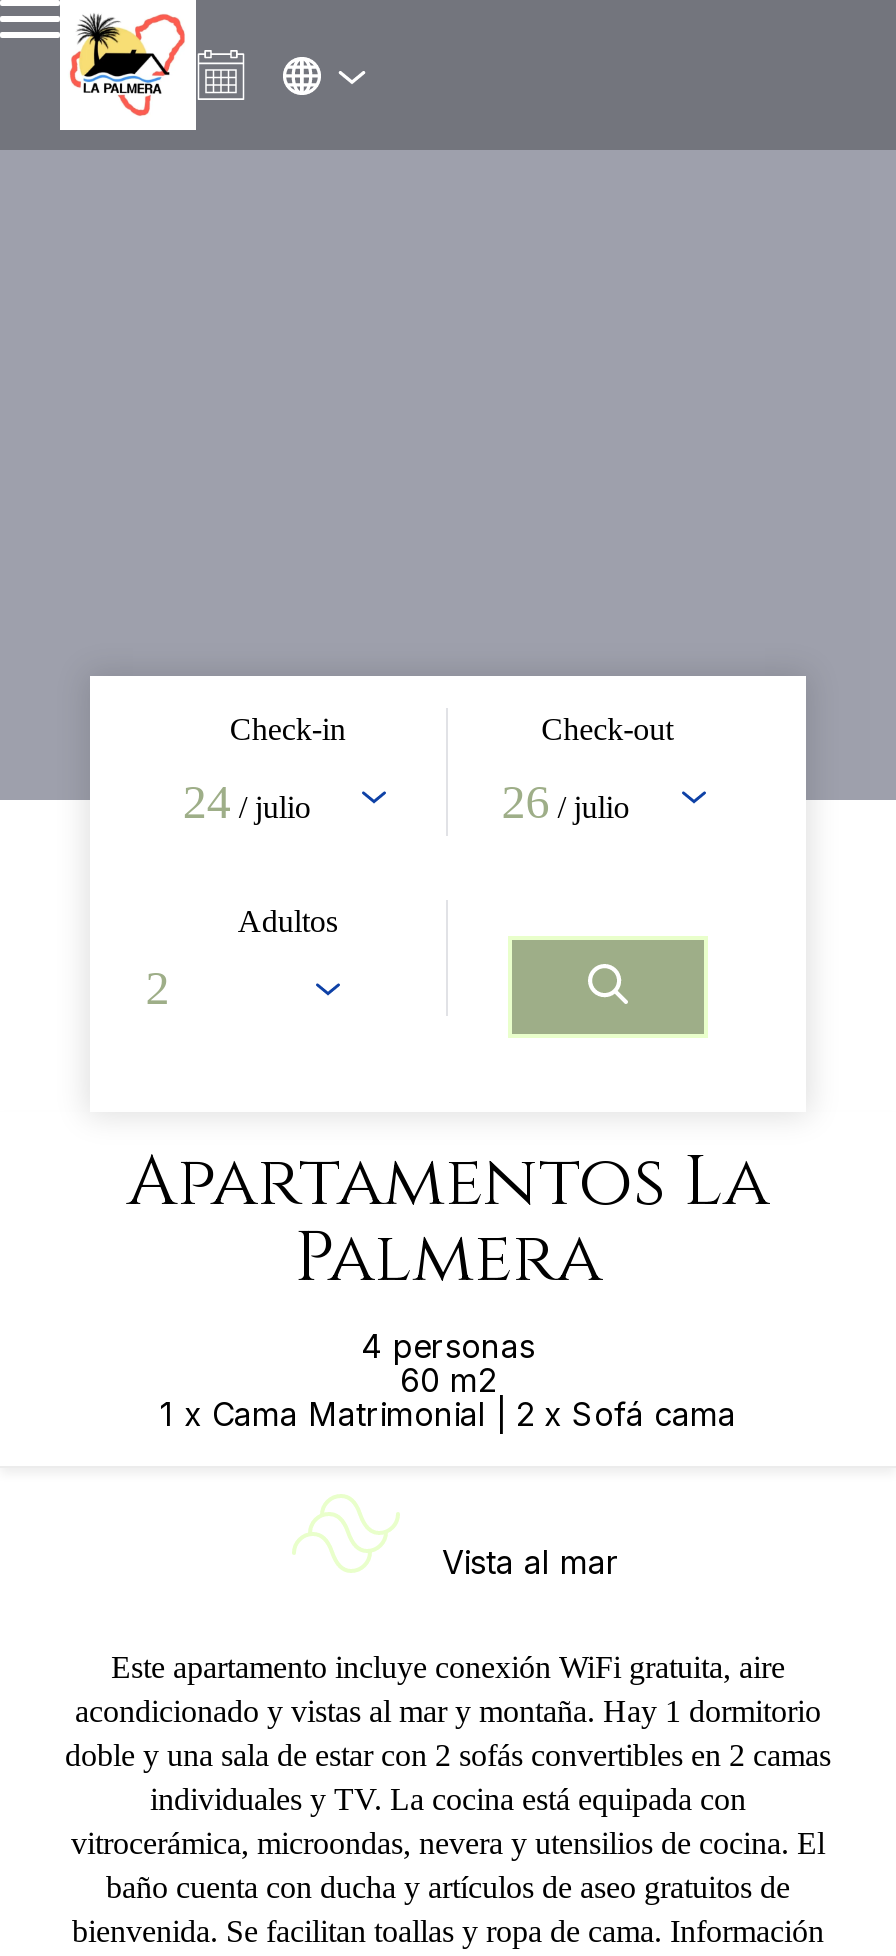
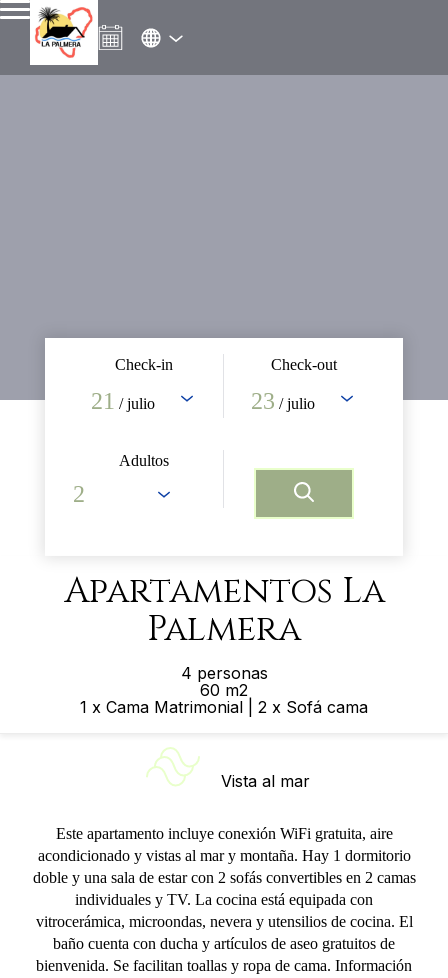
- 24 / julio
+ 21 / julio

- 26 / julio
+ 23 / julio
